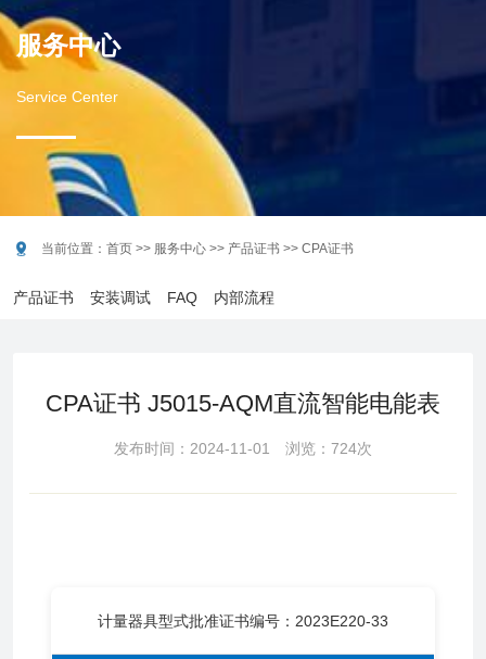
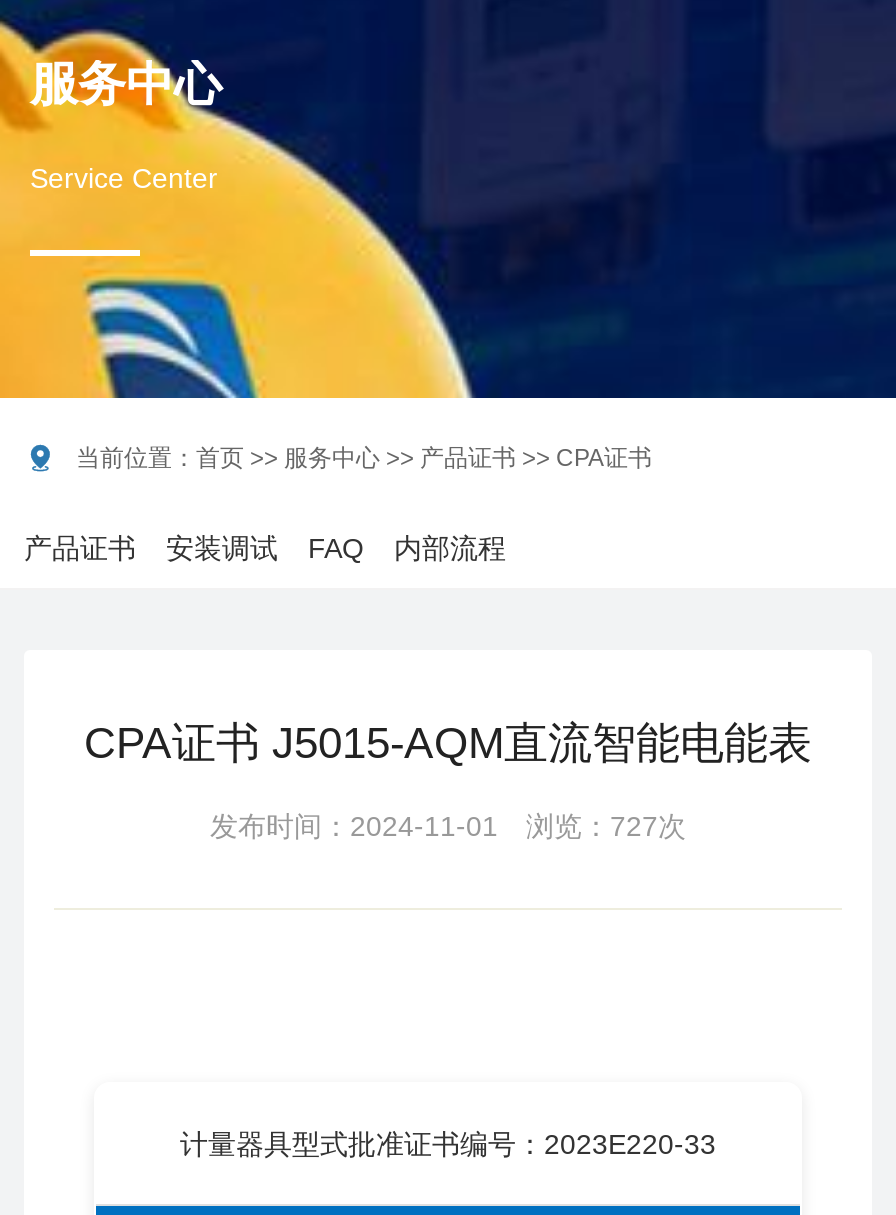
- 发布时间：2024-11-01 浏览：724次
+ 发布时间：2024-11-01 浏览：727次
